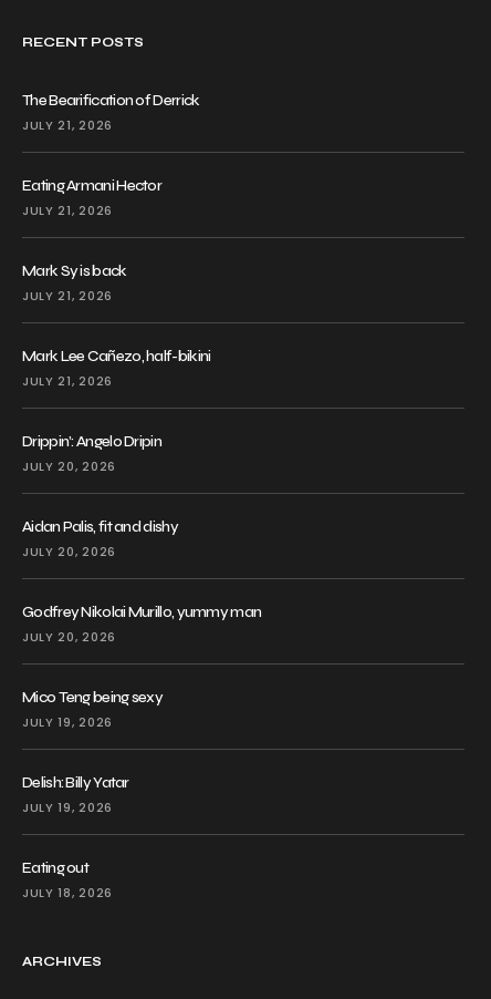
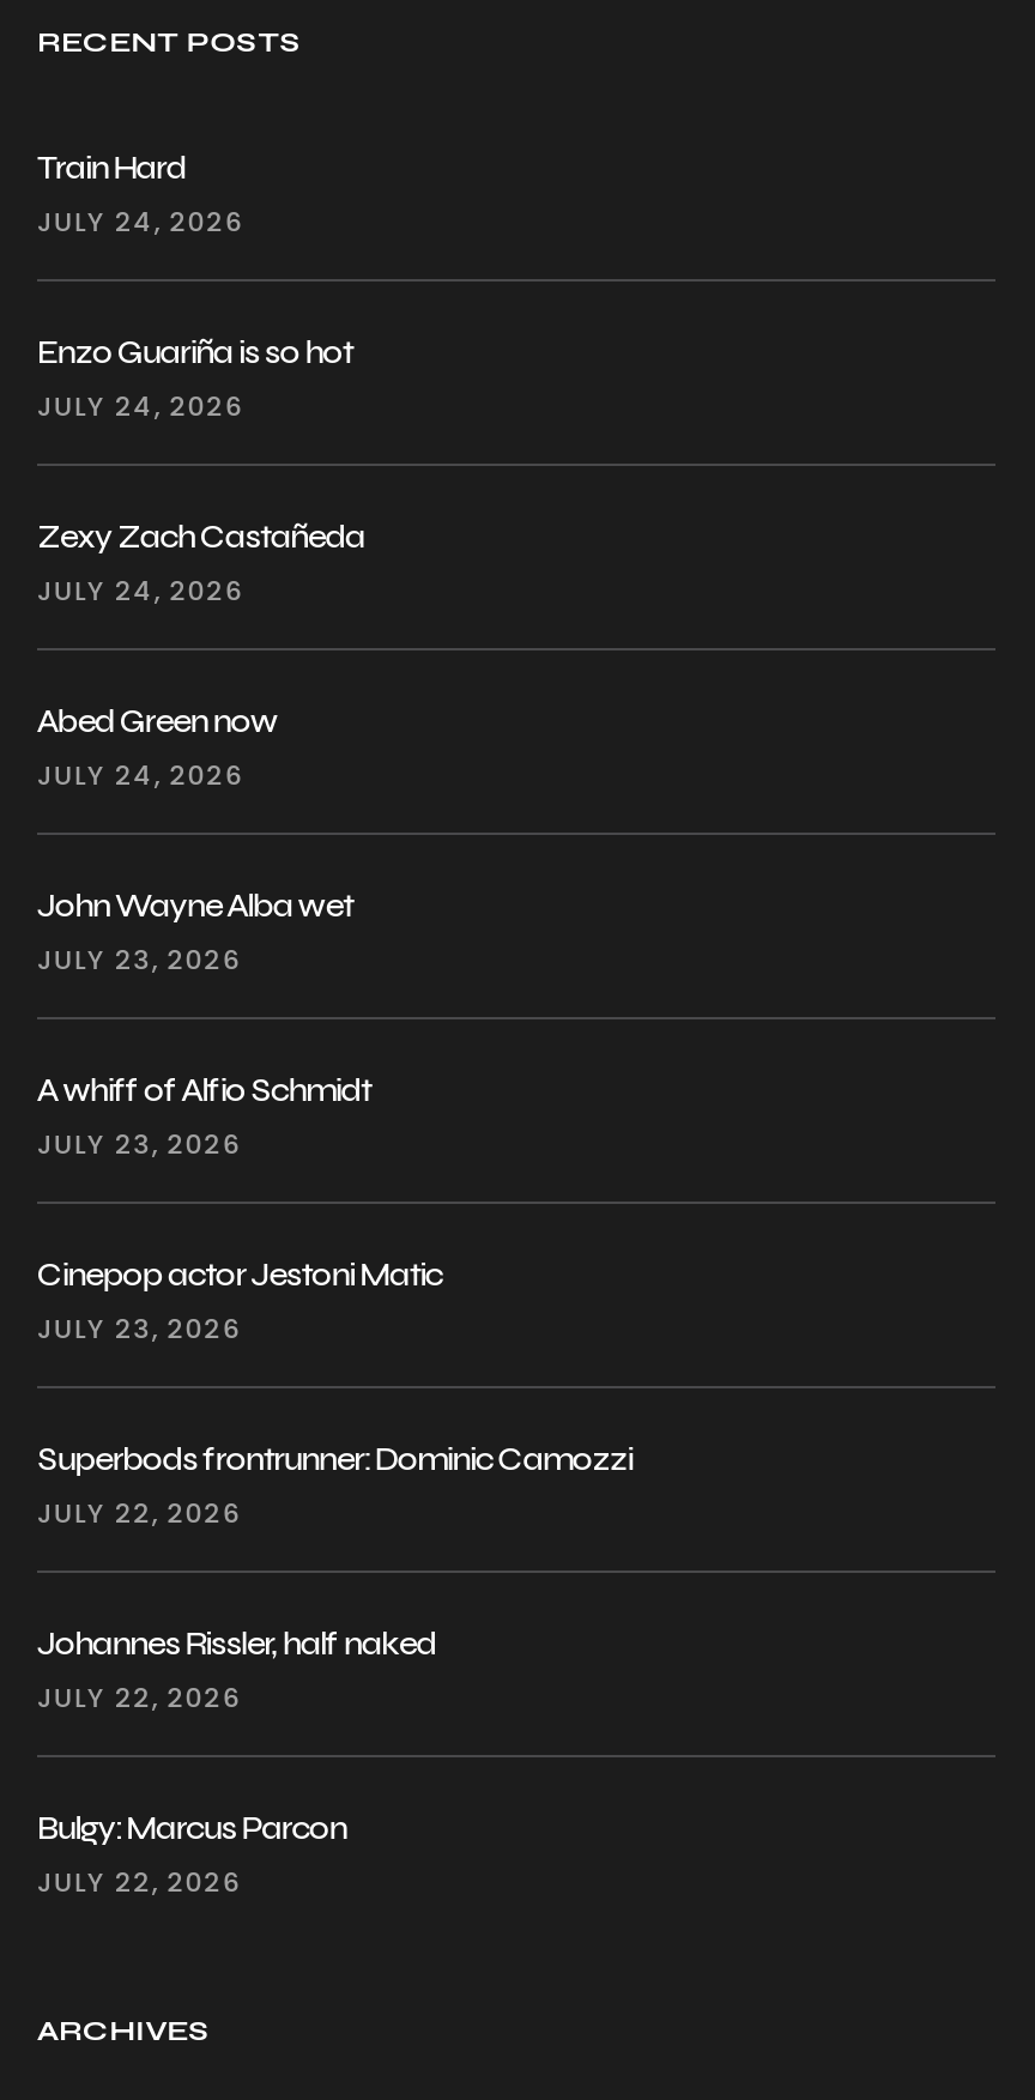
- The Bearification of Derrick
- JULY 21, 2026
+ Train Hard
+ JULY 24, 2026

- Eating Armani Hector
- JULY 21, 2026
+ Enzo Guariña is so hot
+ JULY 24, 2026

- Mark Sy is back
- JULY 21, 2026
+ Zexy Zach Castañeda
+ JULY 24, 2026

- Mark Lee Cañezo, half-bikini
- JULY 21, 2026
+ Abed Green now
+ JULY 24, 2026

- Drippin’: Angelo Dripin
- JULY 20, 2026
+ John Wayne Alba wet
+ JULY 23, 2026

- Aidan Palis, fit and dishy
- JULY 20, 2026
+ A whiff of Alfio Schmidt
+ JULY 23, 2026

- Godfrey Nikolai Murillo, yummy man
- JULY 20, 2026
+ Cinepop actor Jestoni Matic
+ JULY 23, 2026

- Mico Teng being sexy
- JULY 19, 2026
+ Superbods frontrunner: Dominic Camozzi
+ JULY 22, 2026

- Delish: Billy Yatar
- JULY 19, 2026
+ Johannes Rissler, half naked
+ JULY 22, 2026

- Eating out
- JULY 18, 2026
+ Bulgy: Marcus Parcon
+ JULY 22, 2026
